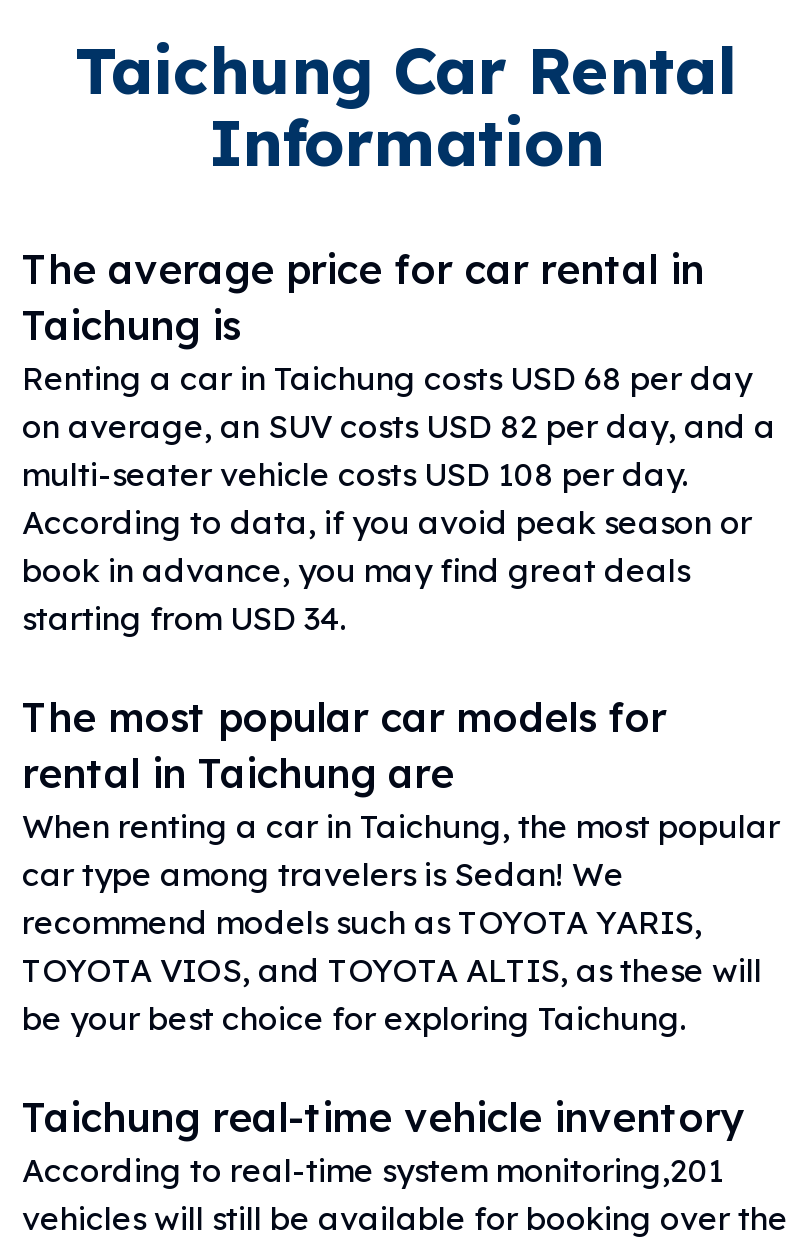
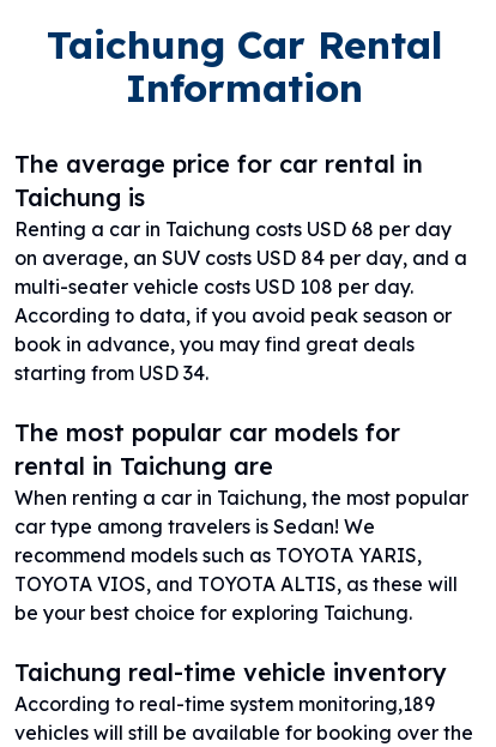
- on average, an SUV costs USD 82 per day, and a
+ on average, an SUV costs USD 84 per day, and a

- According to real-time system monitoring,201
+ According to real-time system monitoring,189
